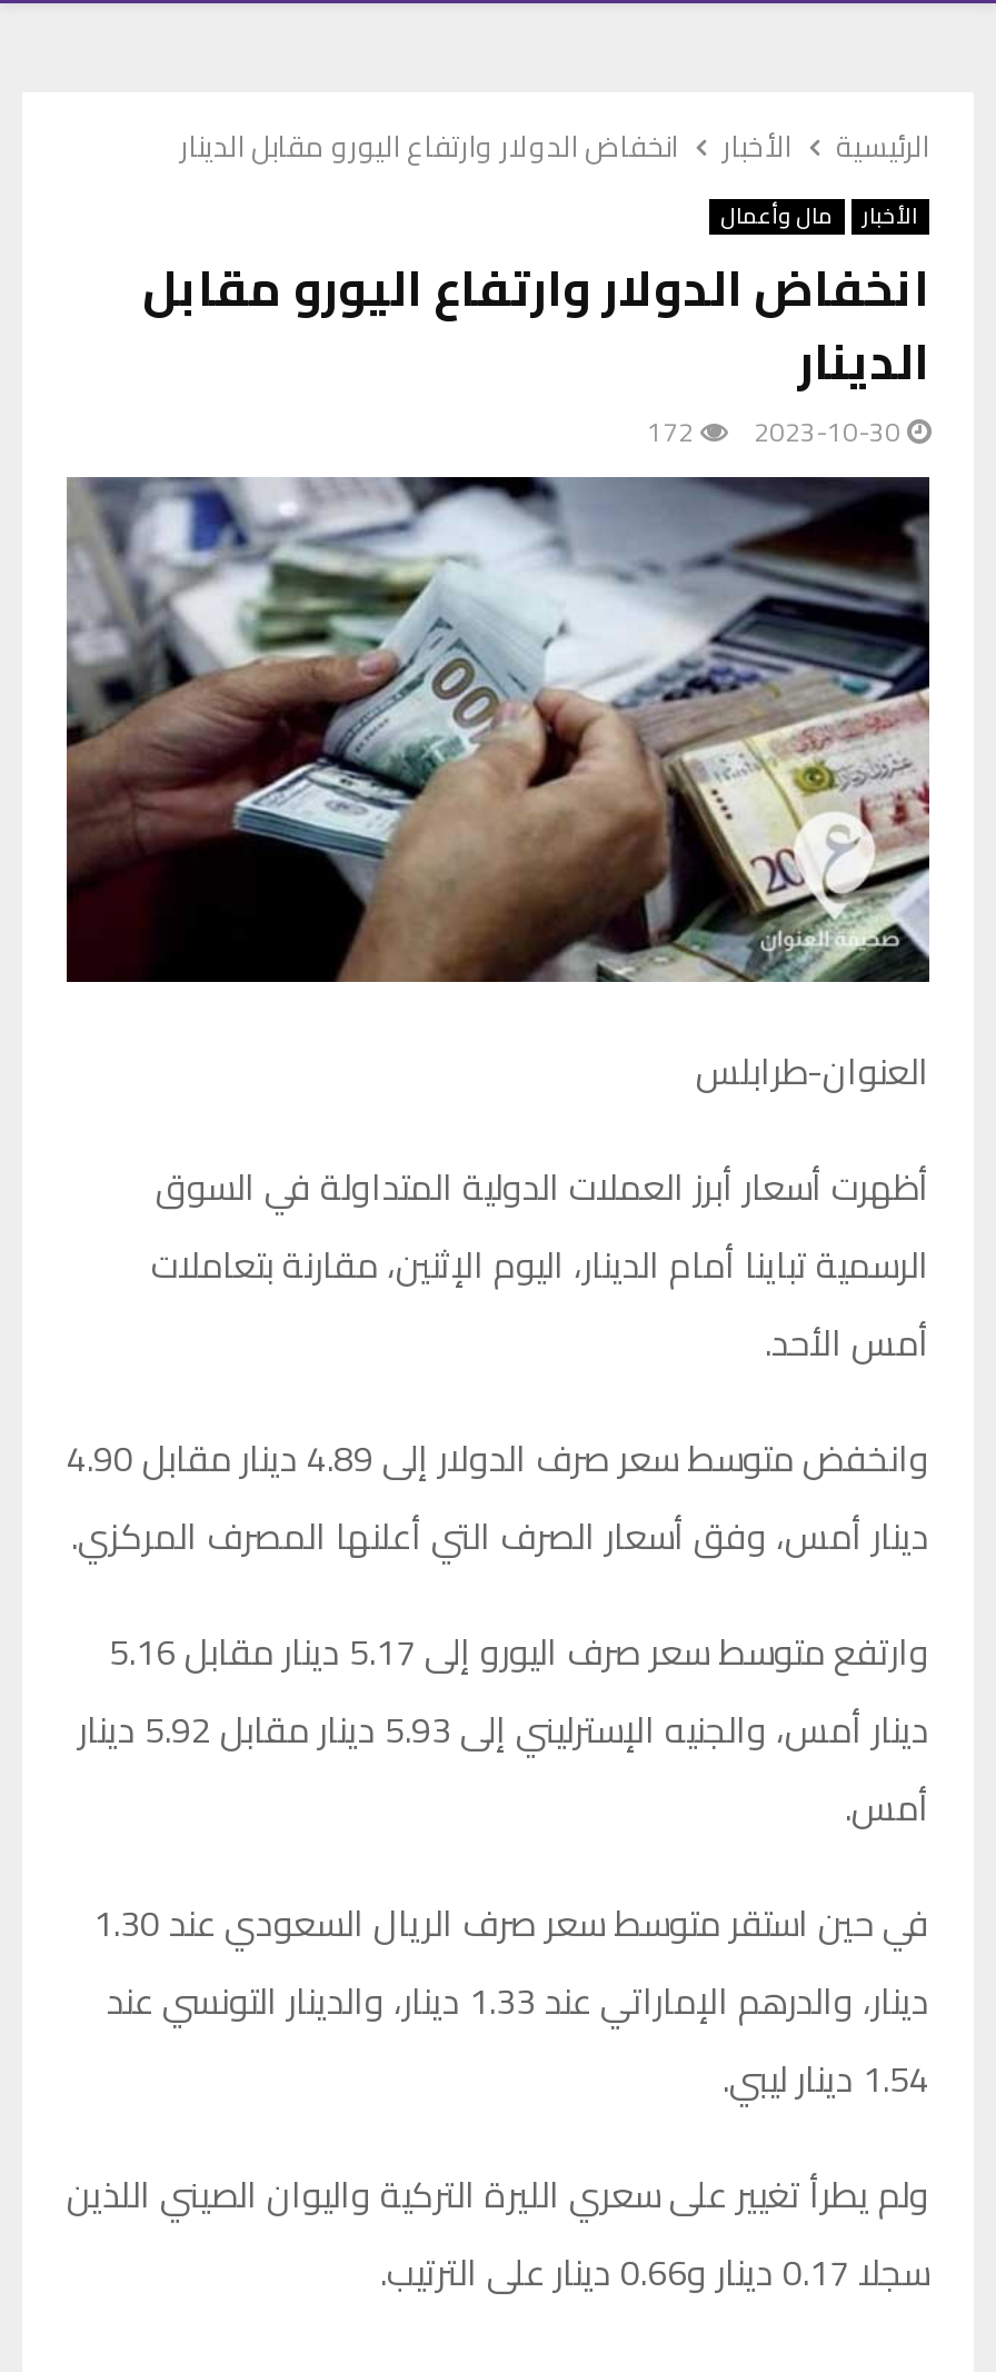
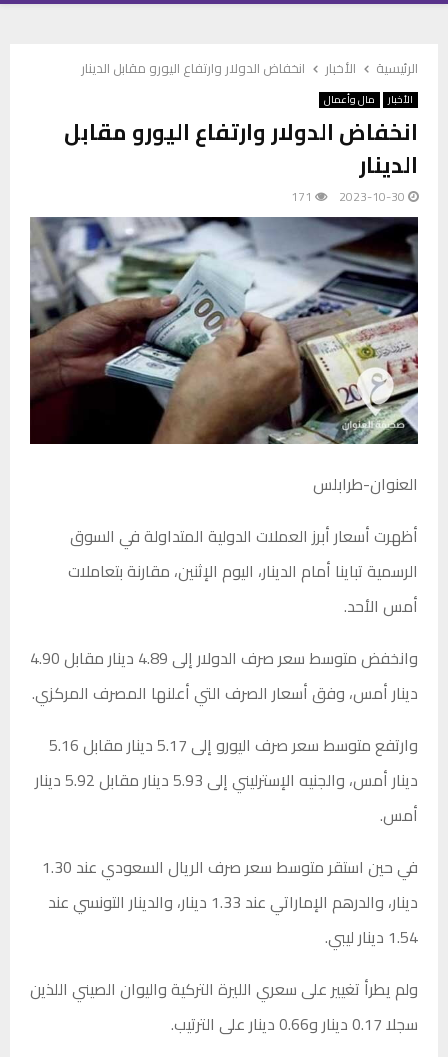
- 172 2023-10-30
+ 171 2023-10-30
